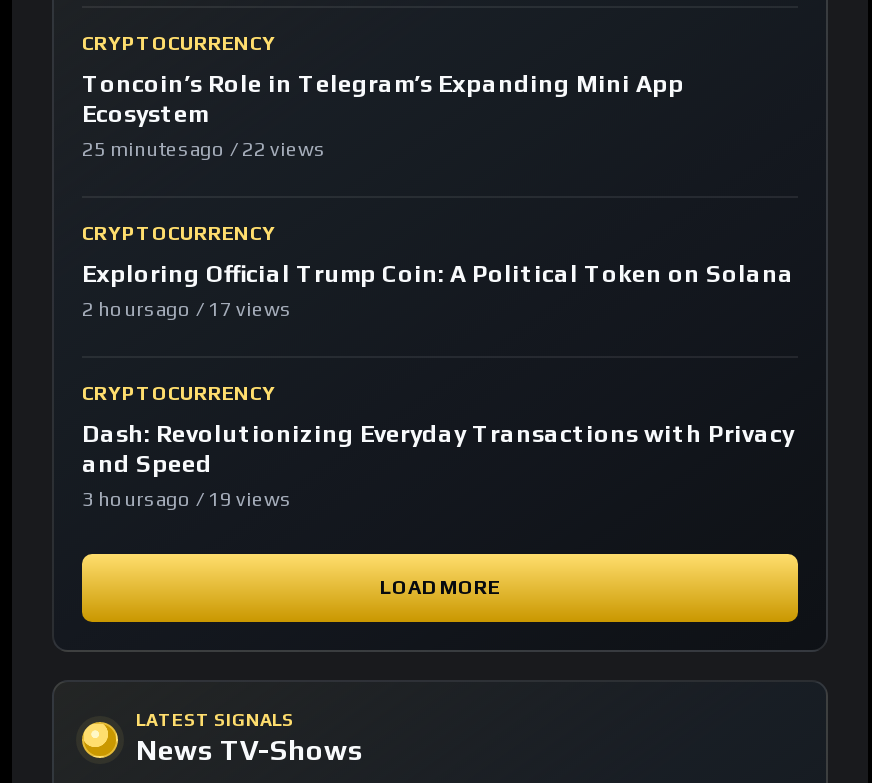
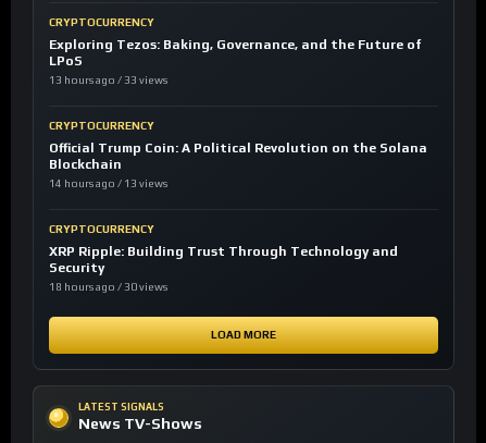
- Toncoin’s Role in Telegram’s Expanding Mini App
- Ecosystem
- 25 minutes ago / 22 views
+ Exploring Tezos: Baking, Governance, and the Future of
+ LPoS
+ 13 hours ago / 33 views

- Exploring Official Trump Coin: A Political Token on Solana
- 2 hours ago / 17 views
+ Official Trump Coin: A Political Revolution on the Solana
+ Blockchain
+ 14 hours ago / 13 views

- Dash: Revolutionizing Everyday Transactions with Privacy
- and Speed
- 3 hours ago / 19 views
+ XRP Ripple: Building Trust Through Technology and
+ Security
+ 18 hours ago / 30 views
